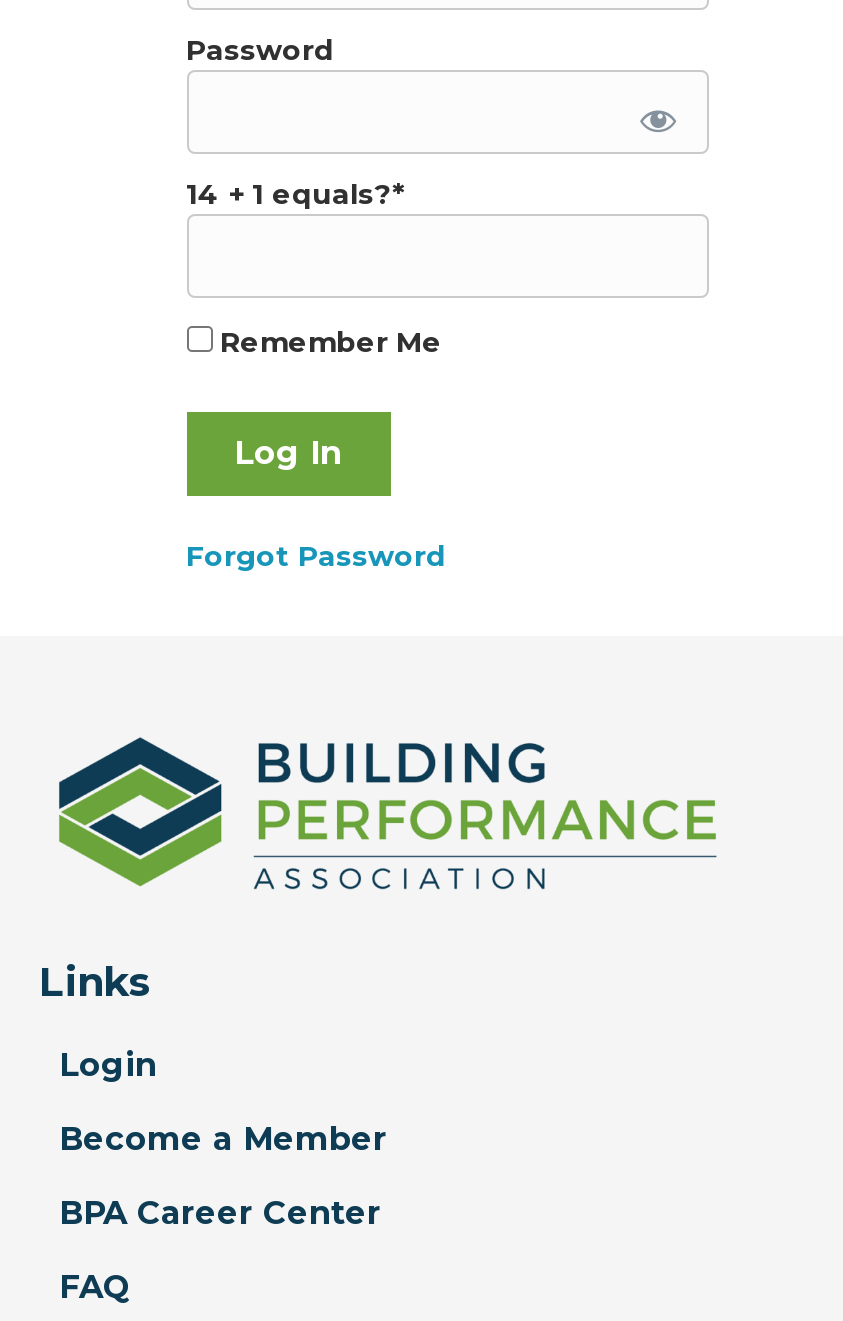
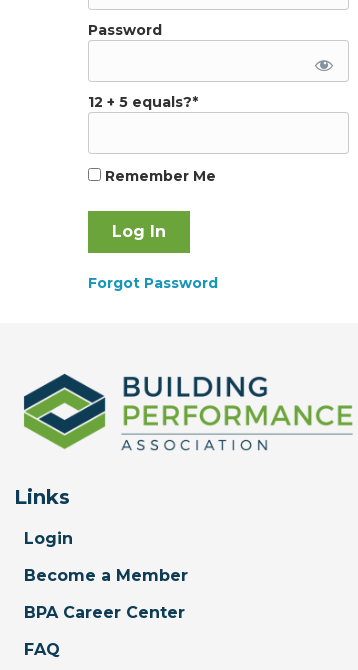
- 14 + 1 equals?*
+ 12 + 5 equals?*
